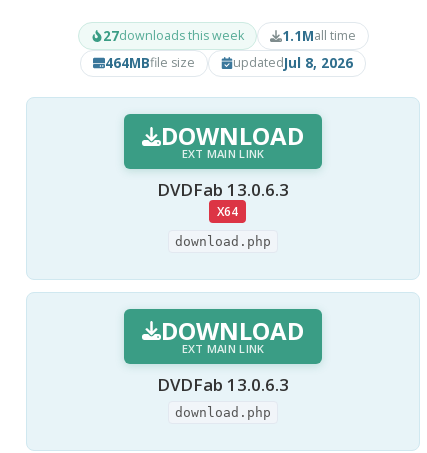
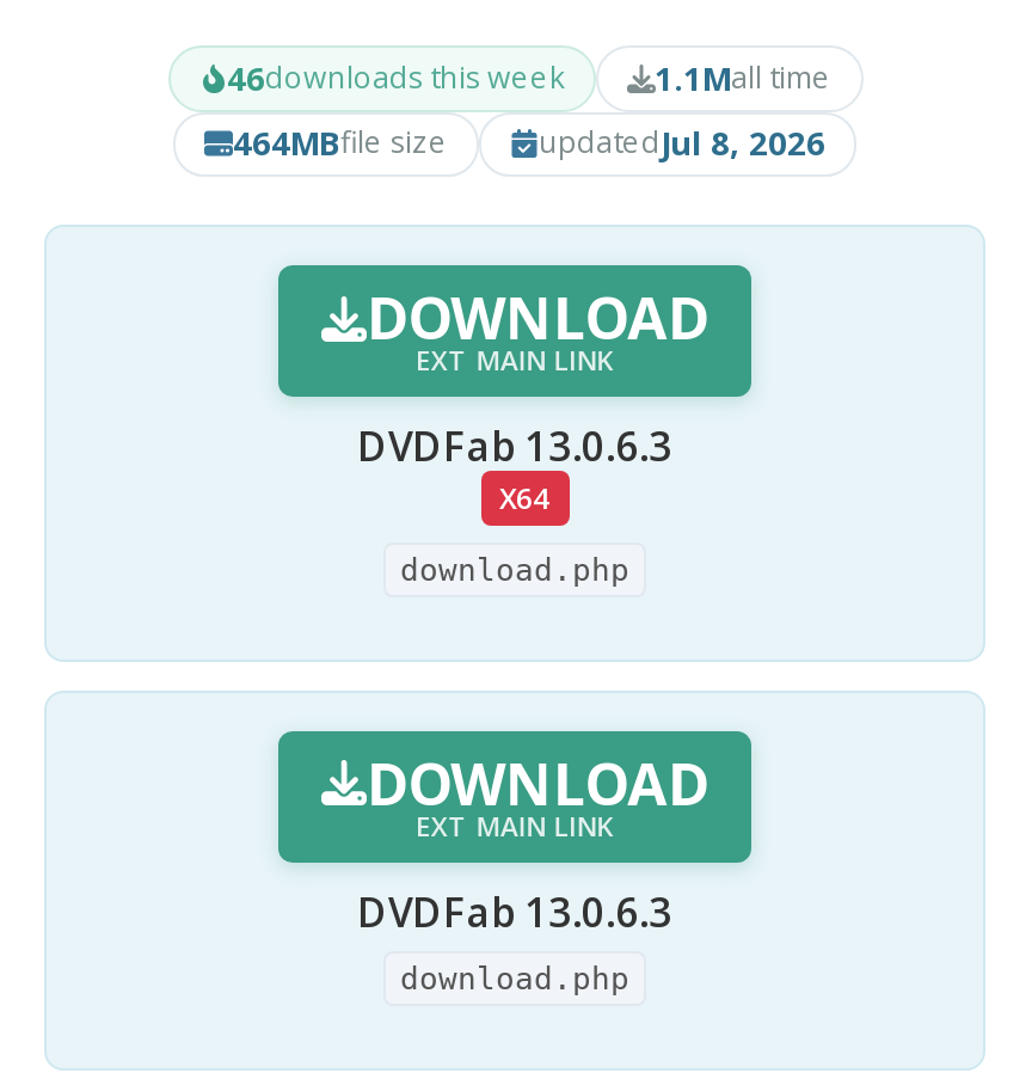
- 27downloads this week
+ 46downloads this week
